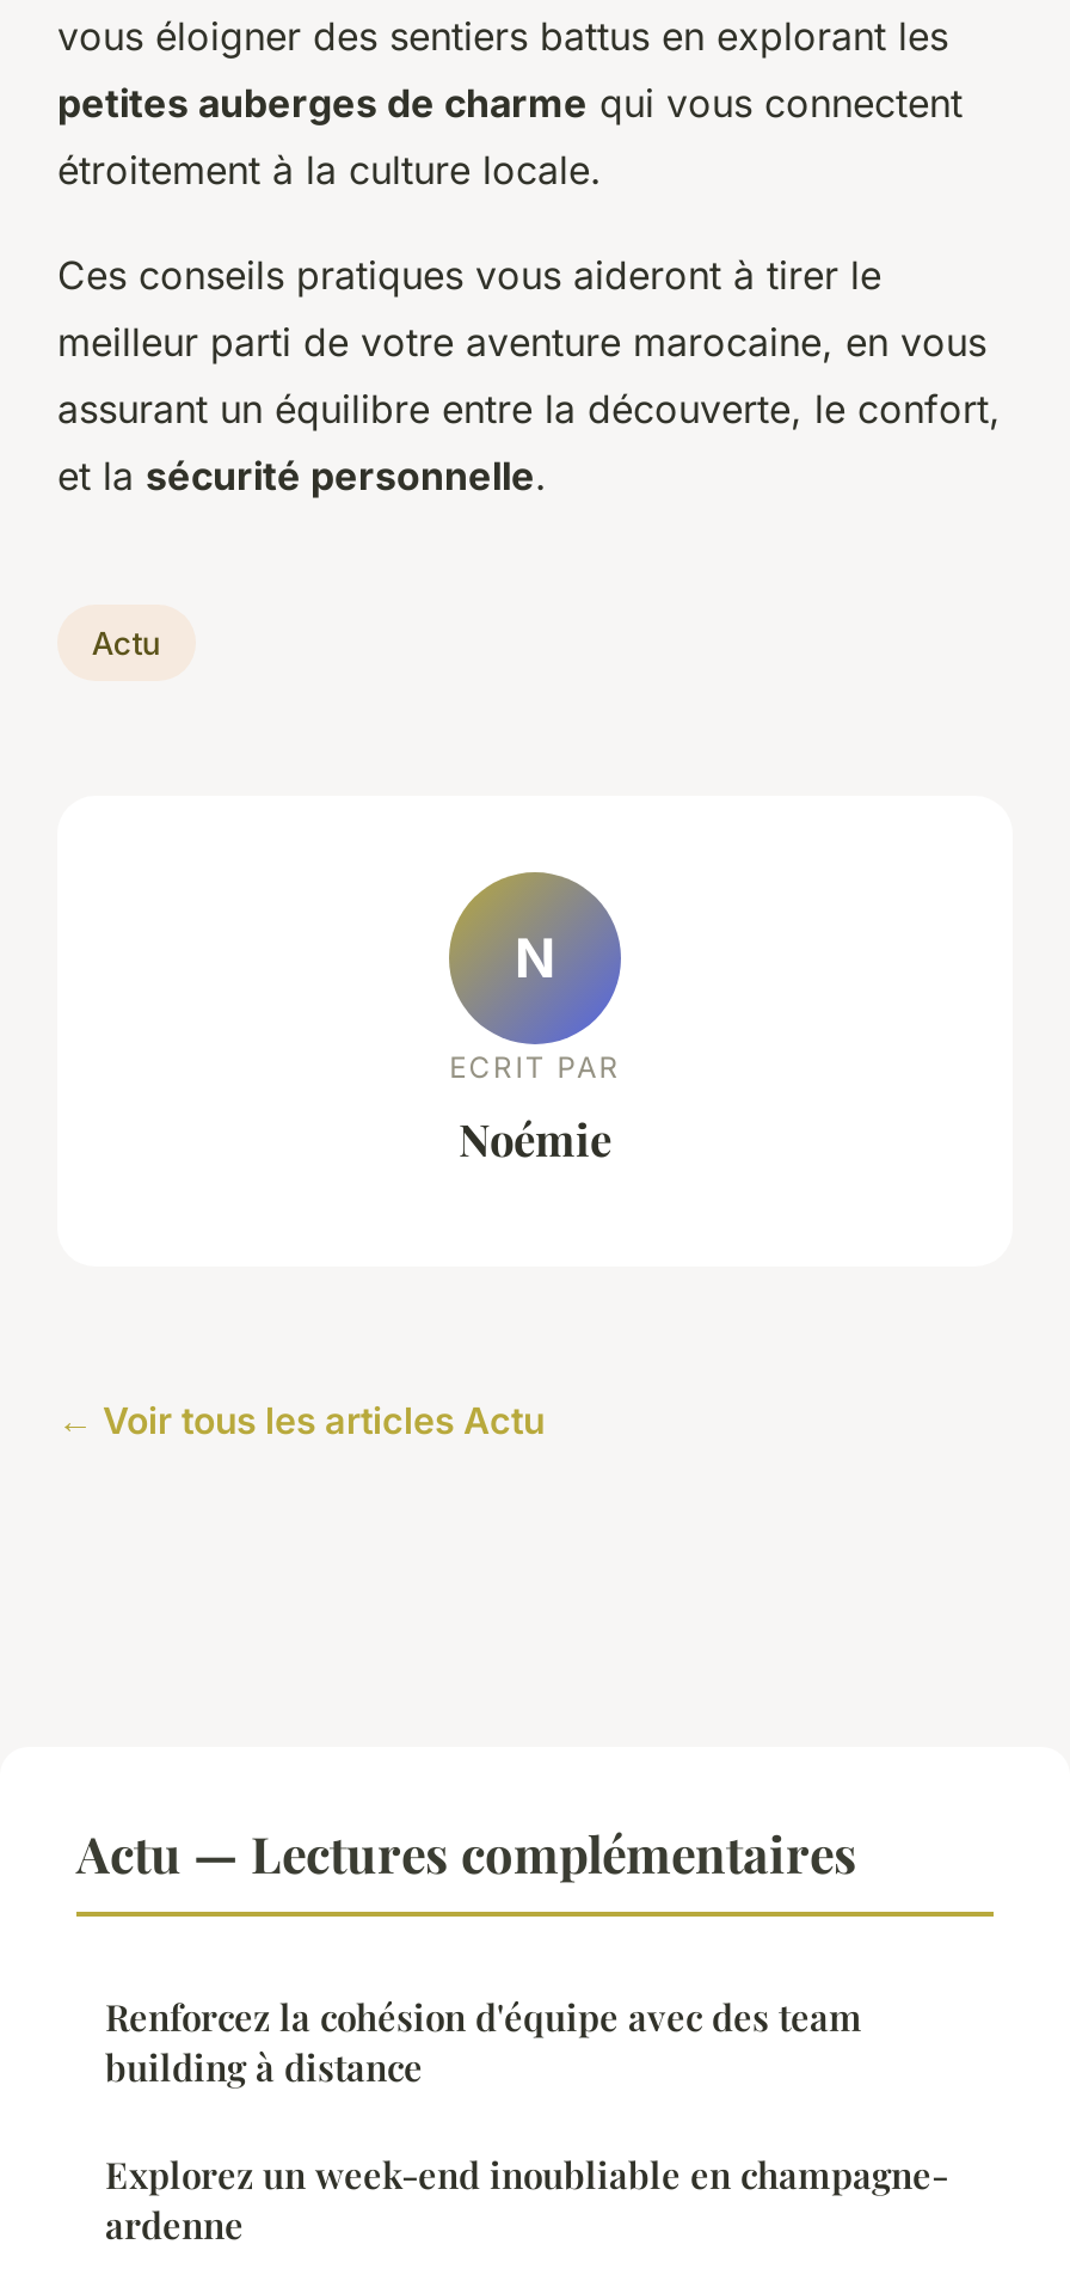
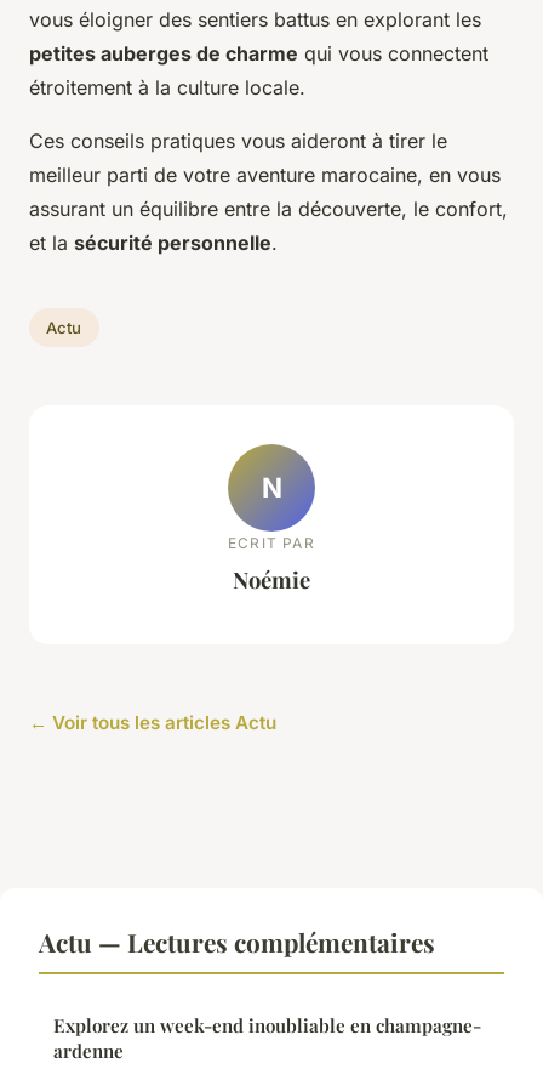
- Renforcez la cohésion d'équipe avec des team
- building à distance
